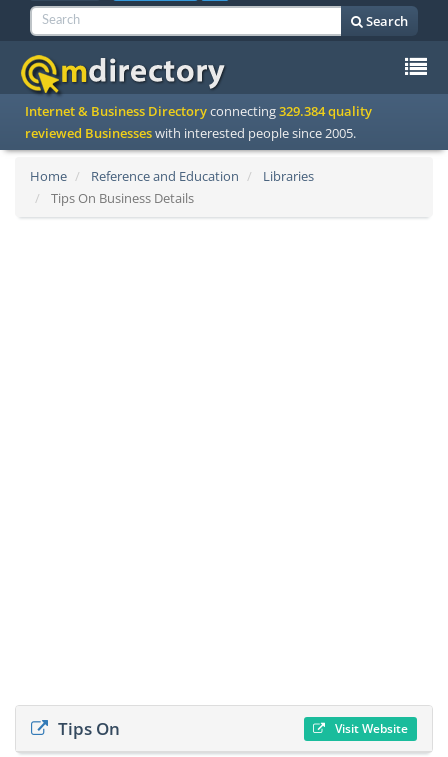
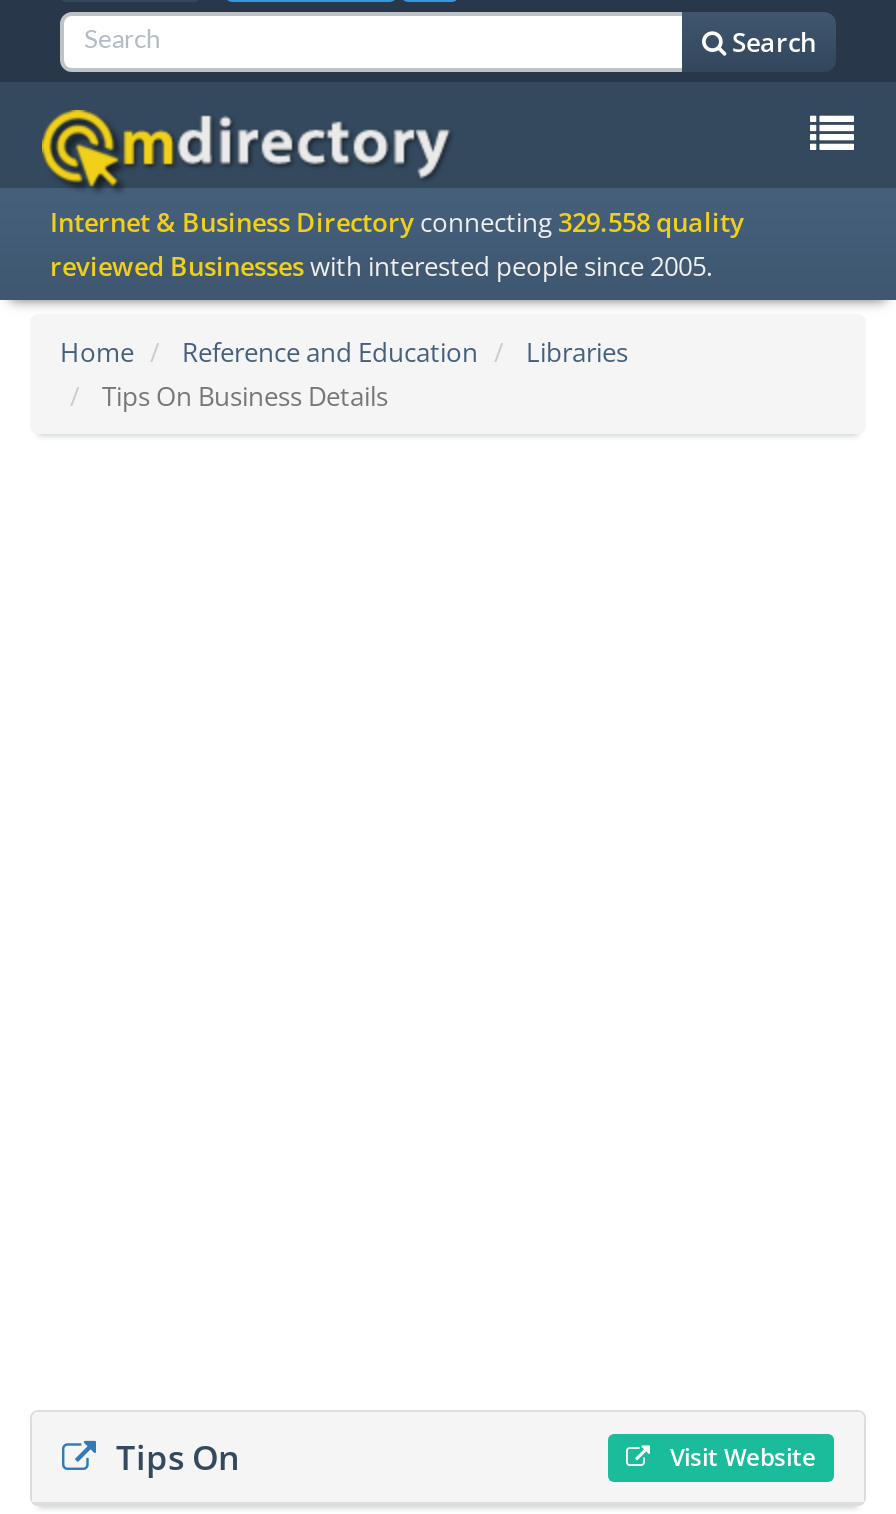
- Internet & Business Directory connecting 329.384 quality
+ Internet & Business Directory connecting 329.558 quality
